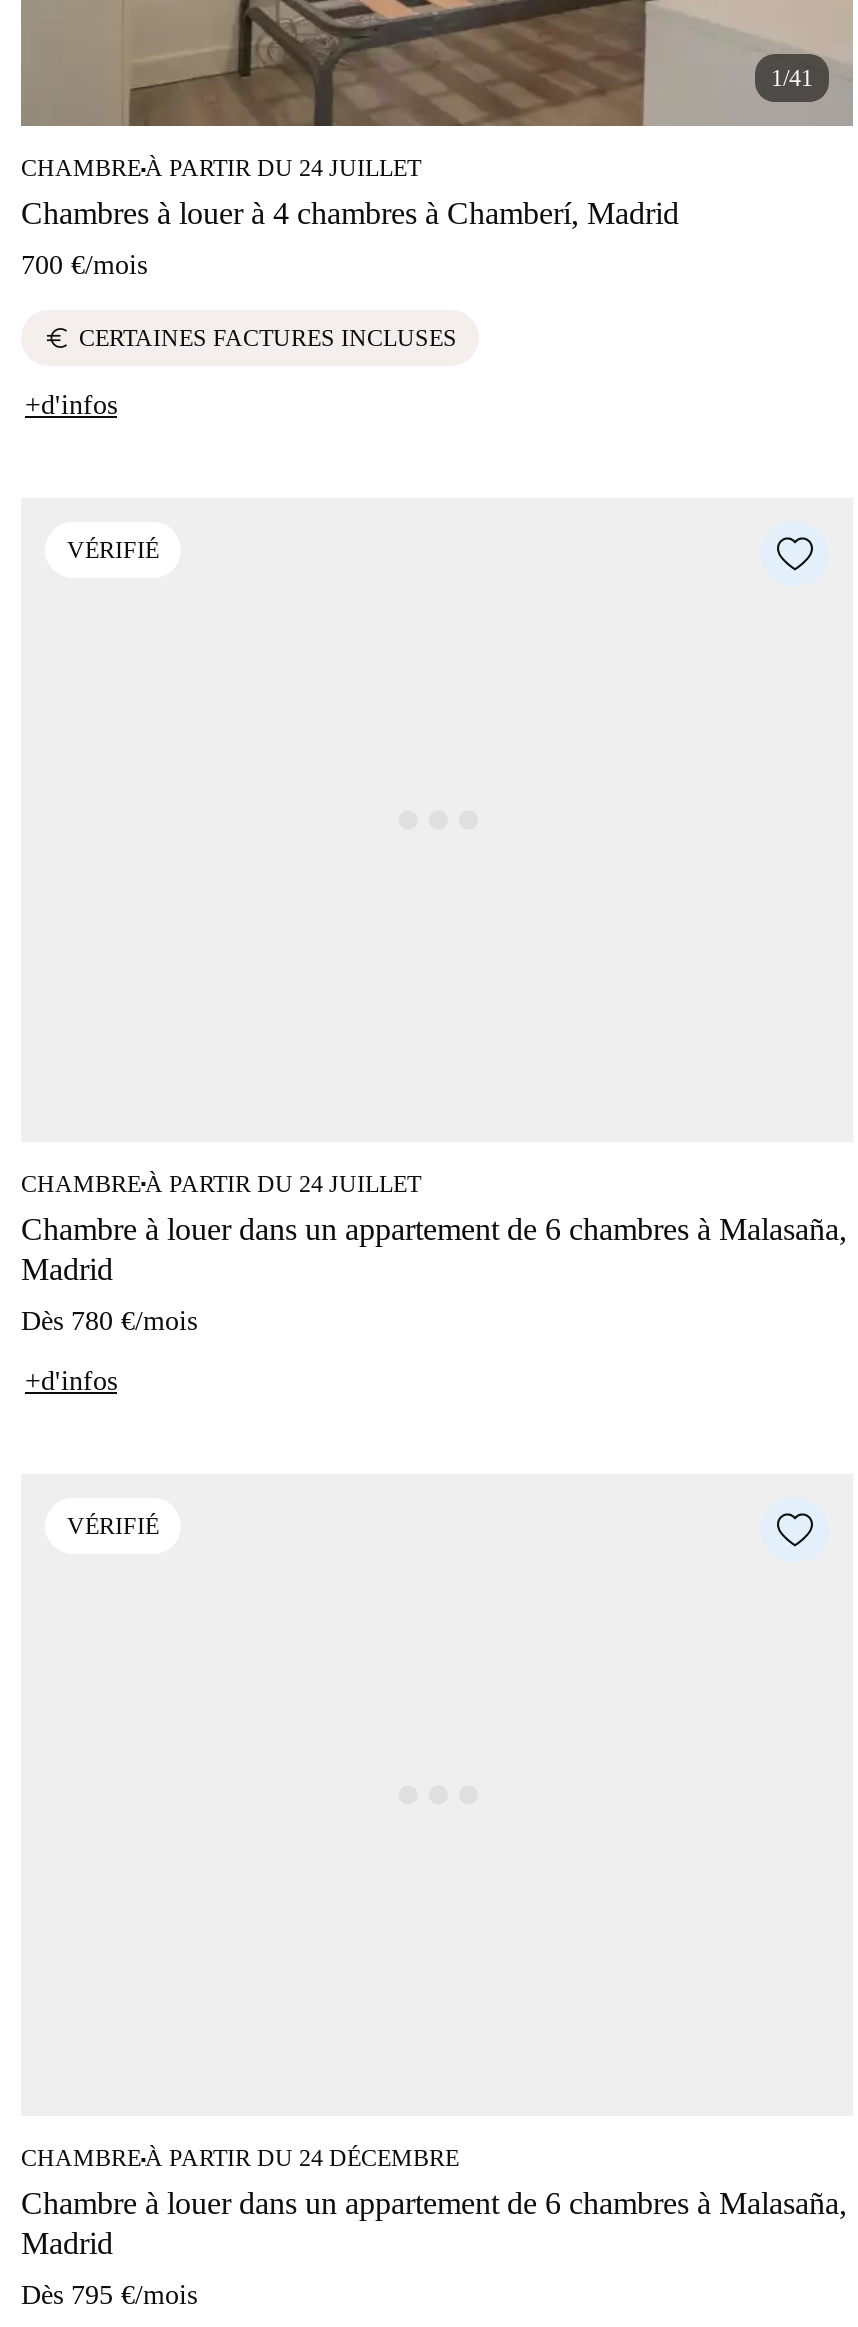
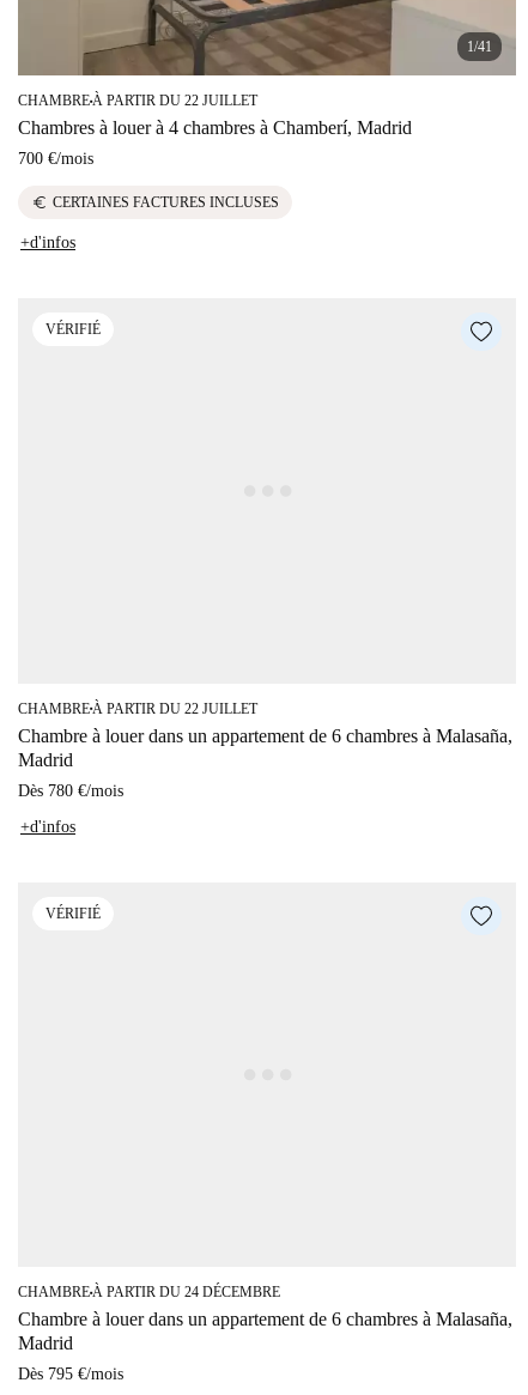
- CHAMBRE À PARTIR DU 24 JUILLET
+ CHAMBRE À PARTIR DU 22 JUILLET

- CHAMBRE À PARTIR DU 24 JUILLET
+ CHAMBRE À PARTIR DU 22 JUILLET
